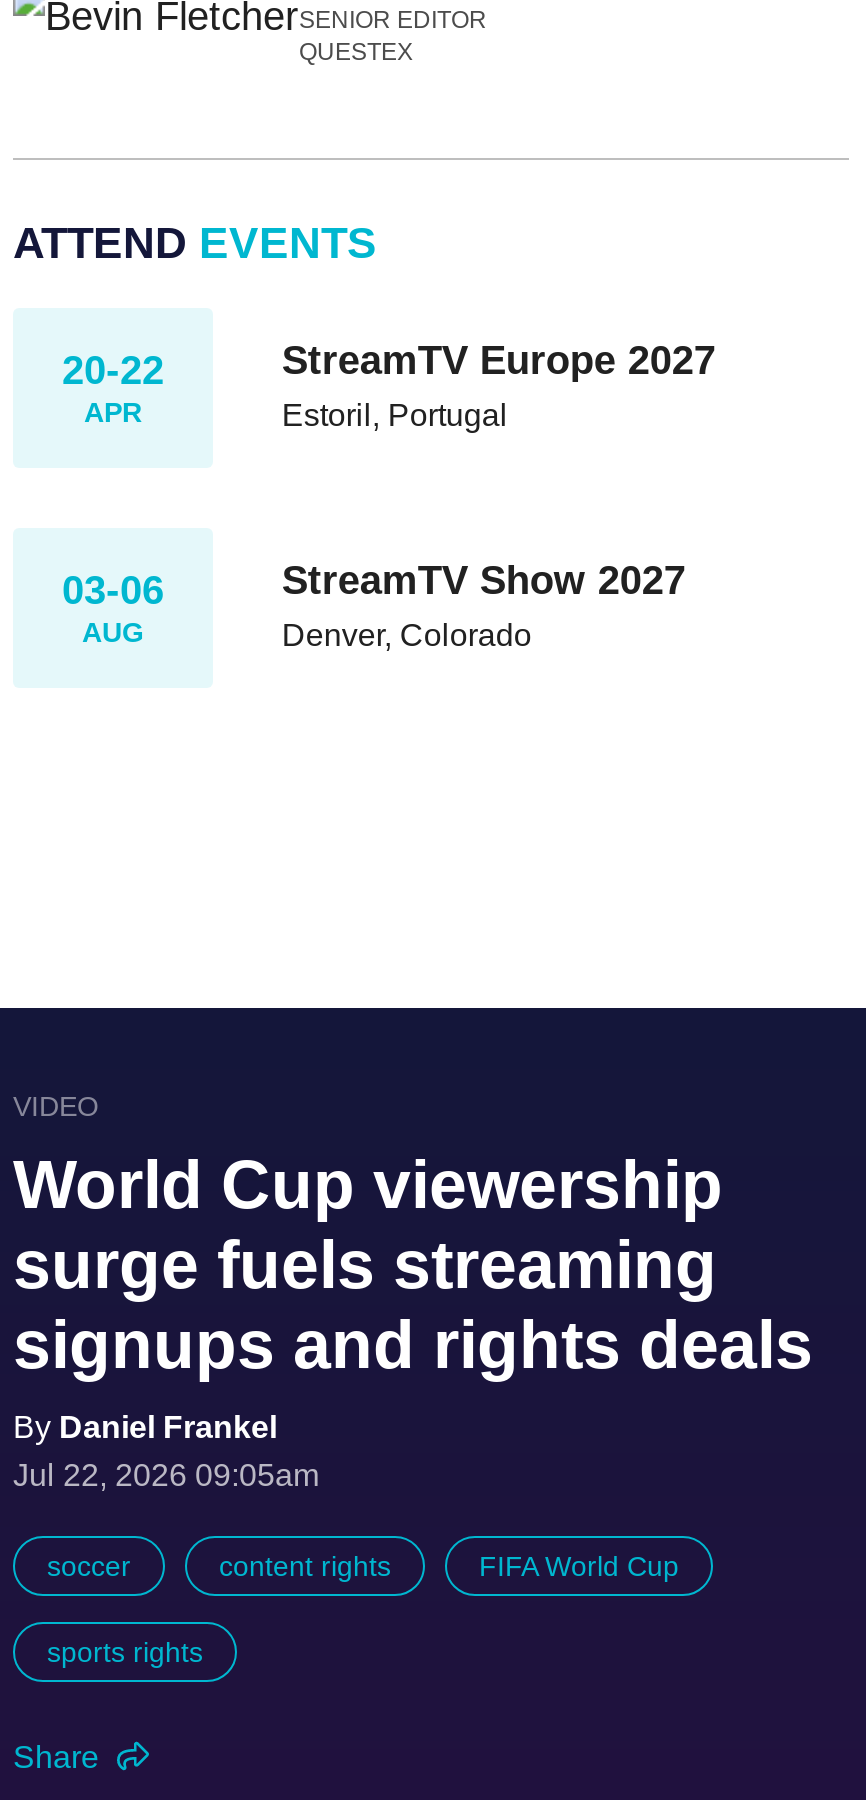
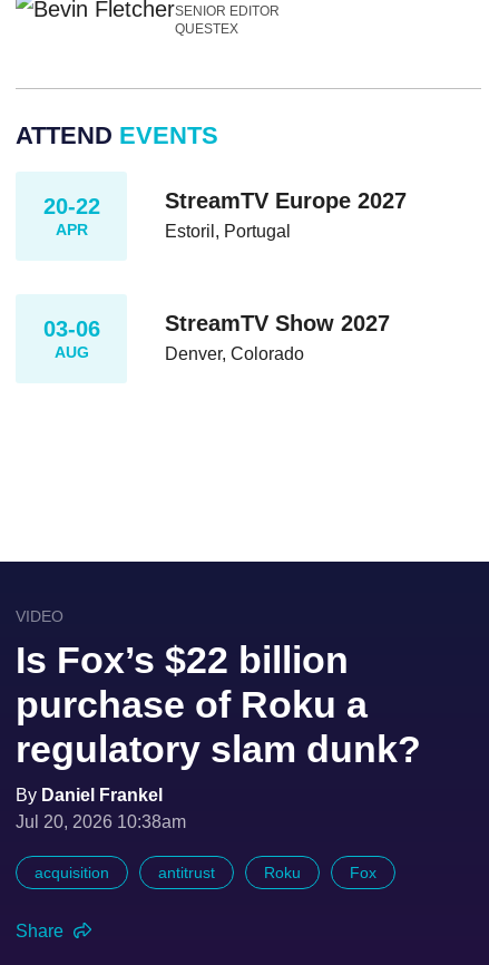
- World Cup viewership
- surge fuels streaming
- signups and rights deals
+ Is Fox’s $22 billion
+ purchase of Roku a
+ regulatory slam dunk?

- Jul 22, 2026 09:05am
- soccer
- content rights
- FIFA World Cup
- sports rights
+ Jul 20, 2026 10:38am
+ acquisition
+ antitrust
+ Roku
+ Fox
